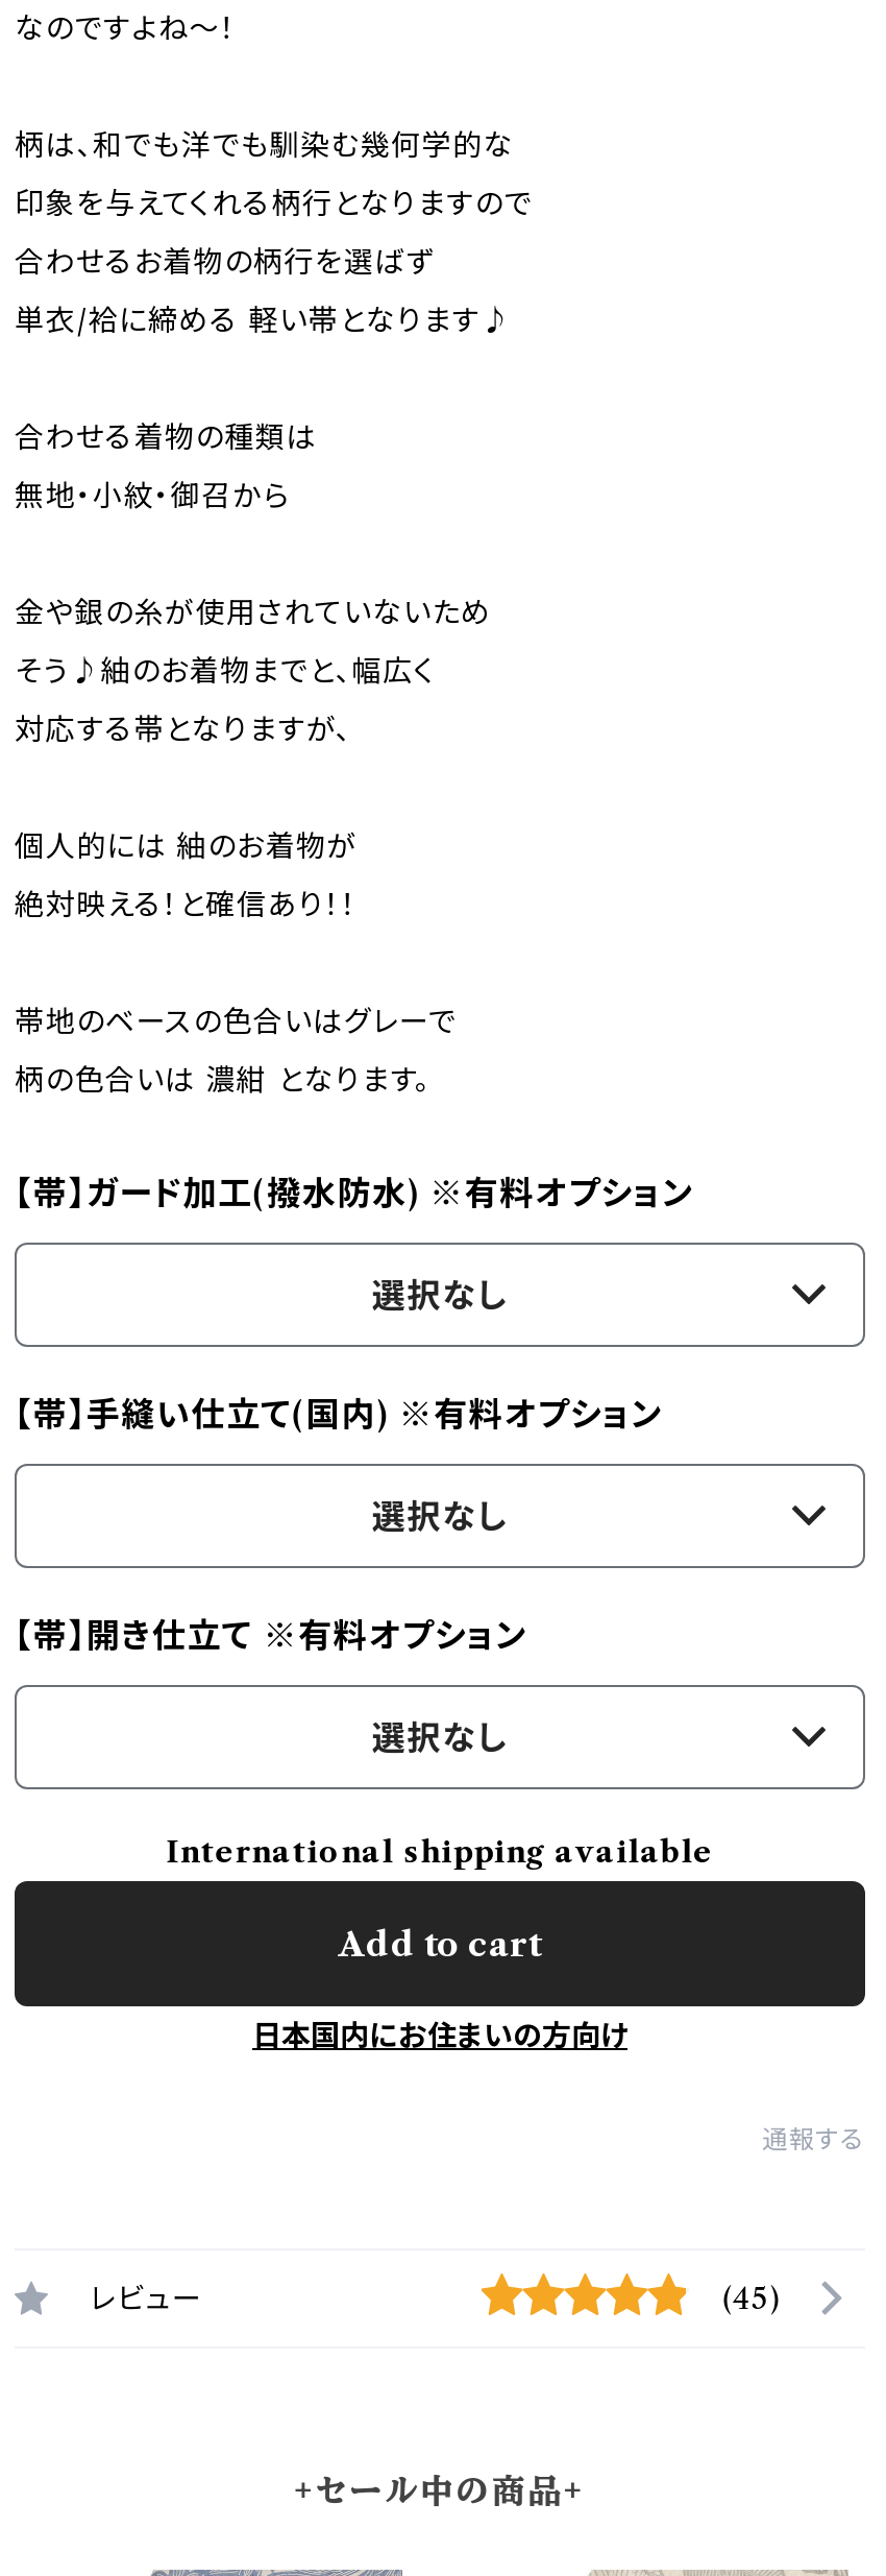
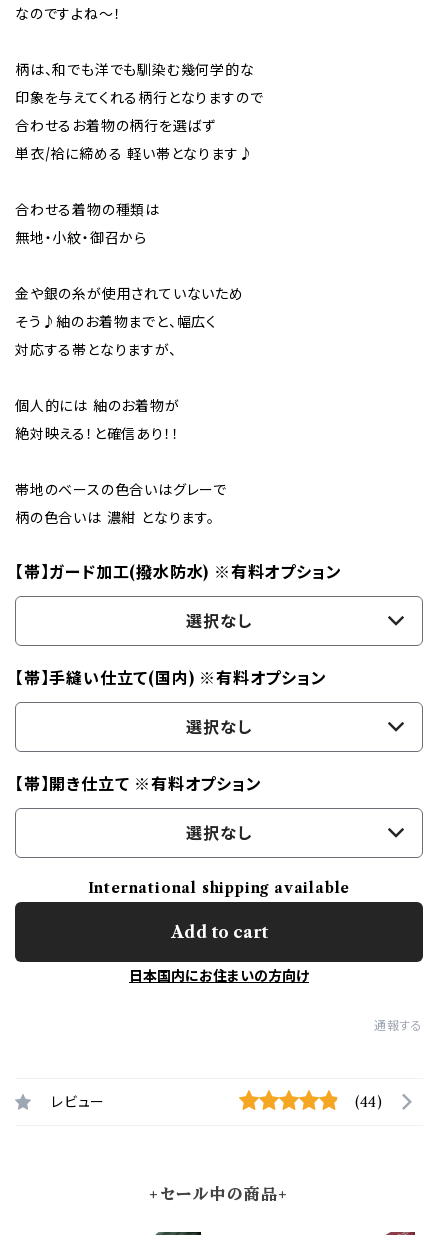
- (45)
+ (44)
